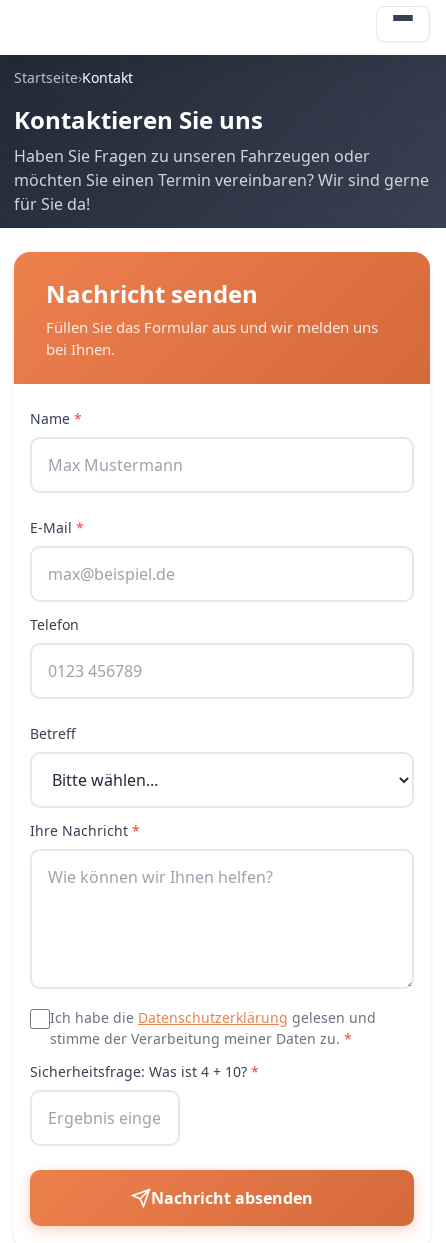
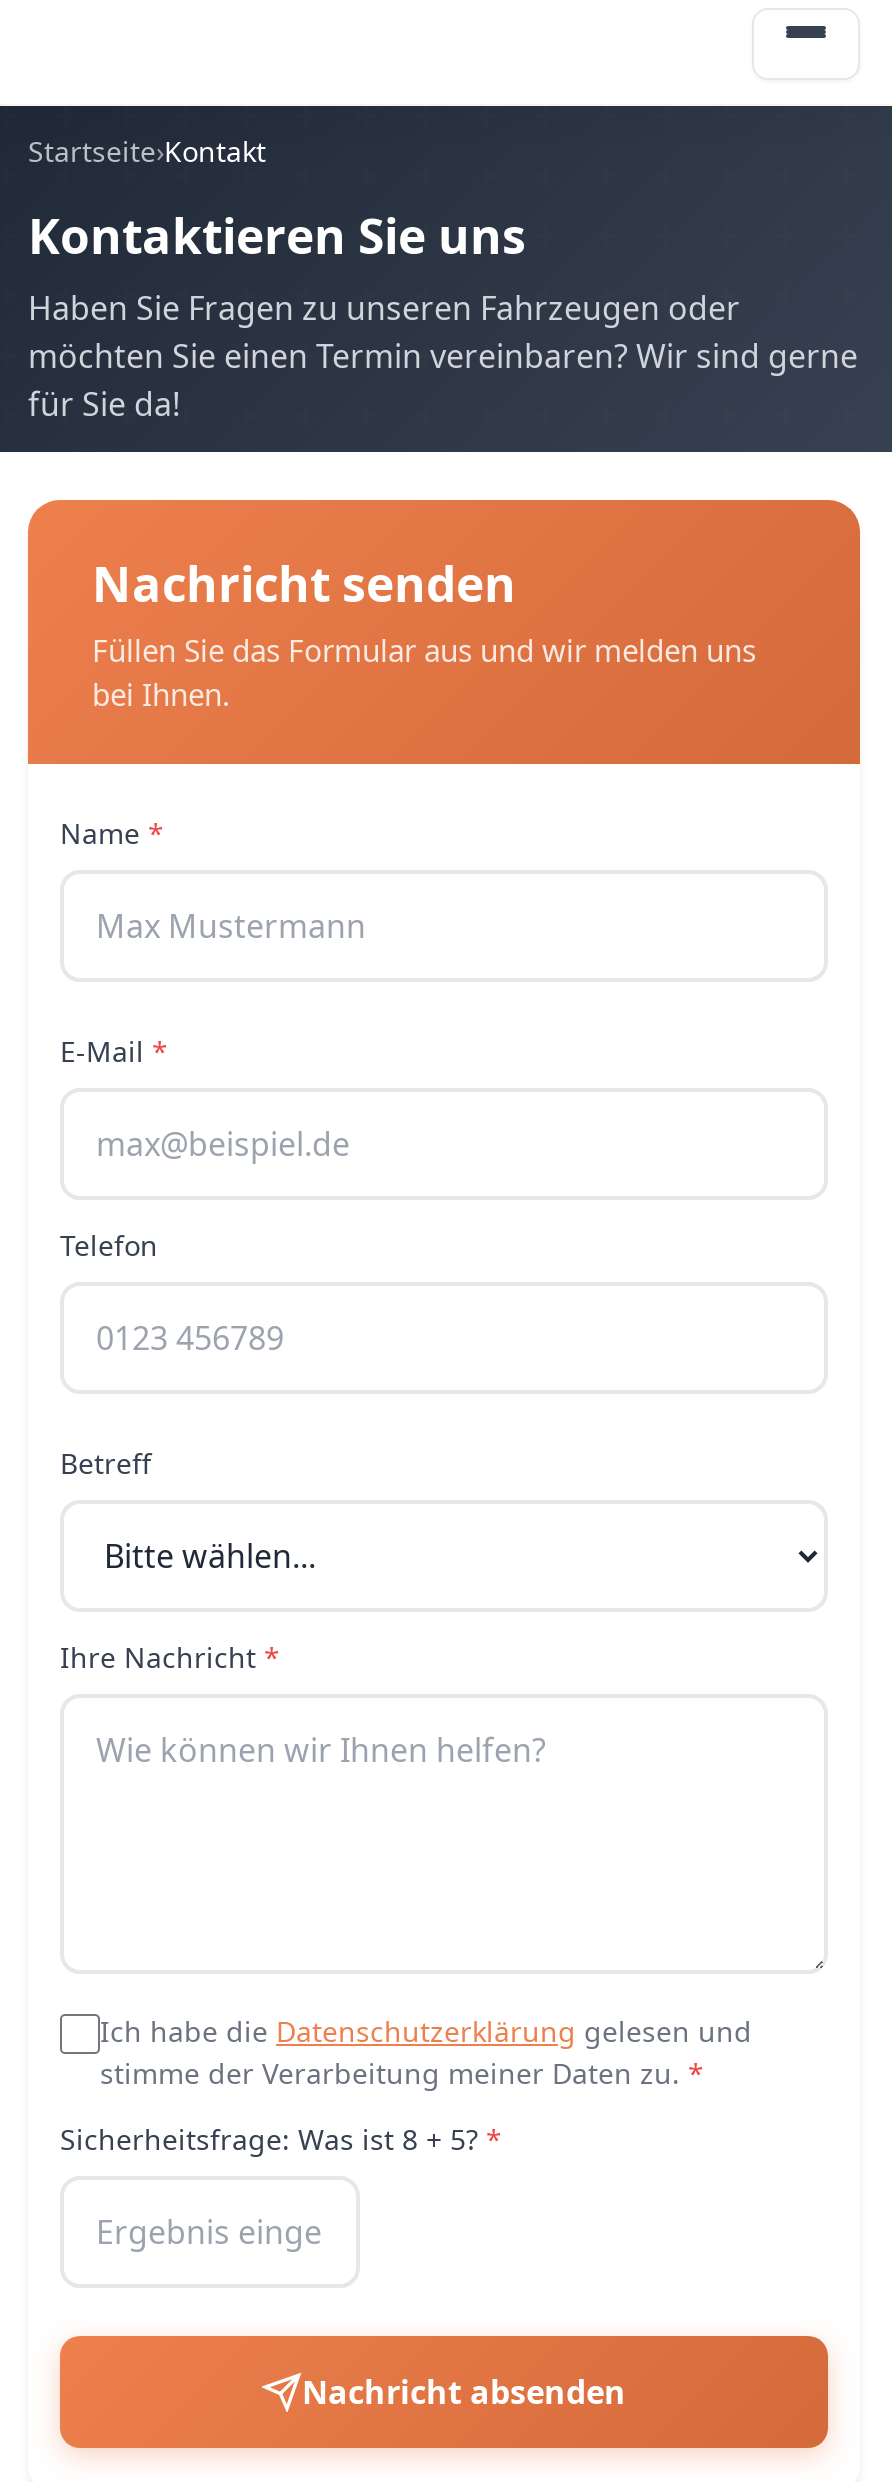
- Sicherheitsfrage: Was ist 4 + 10? *
+ Sicherheitsfrage: Was ist 8 + 5? *
